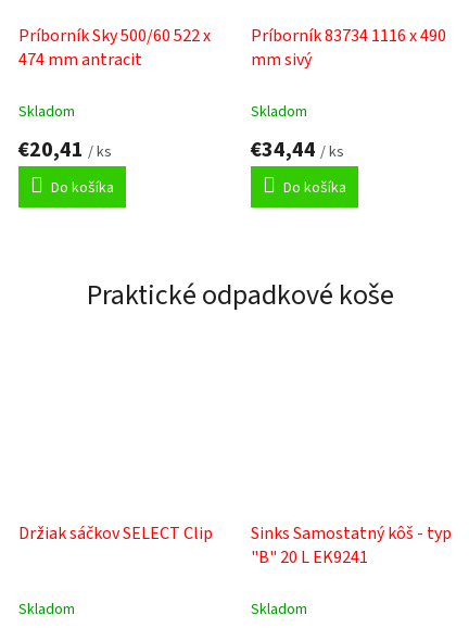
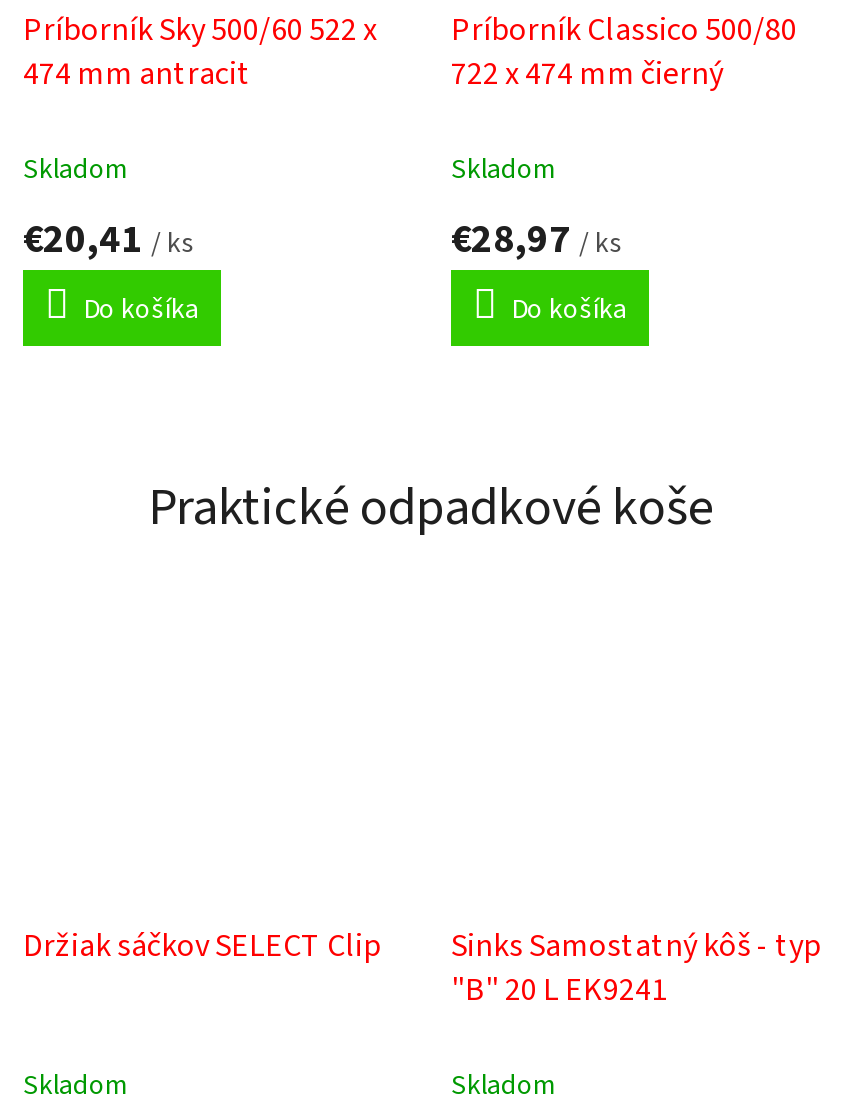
- Príborník 83734 1116 x 490
- mm sivý
+ Príborník Classico 500/80
+ 722 x 474 mm čierný

- €34,44 / ks
+ €28,97 / ks
